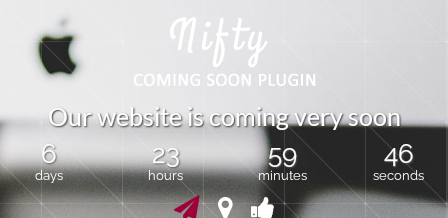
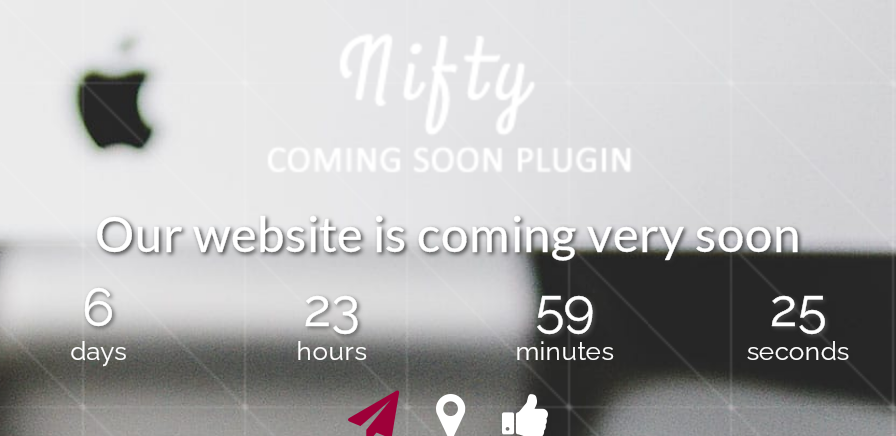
- 46
+ 25
